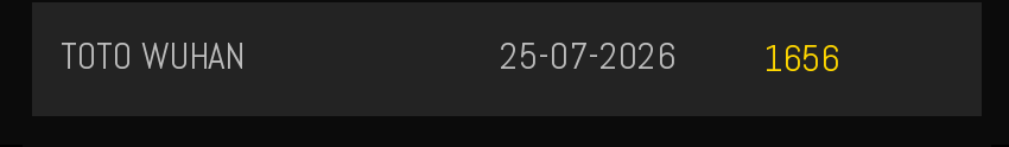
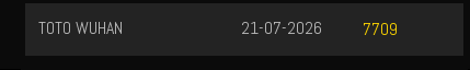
- 25-07-2026
+ 21-07-2026

- 1656
+ 7709
